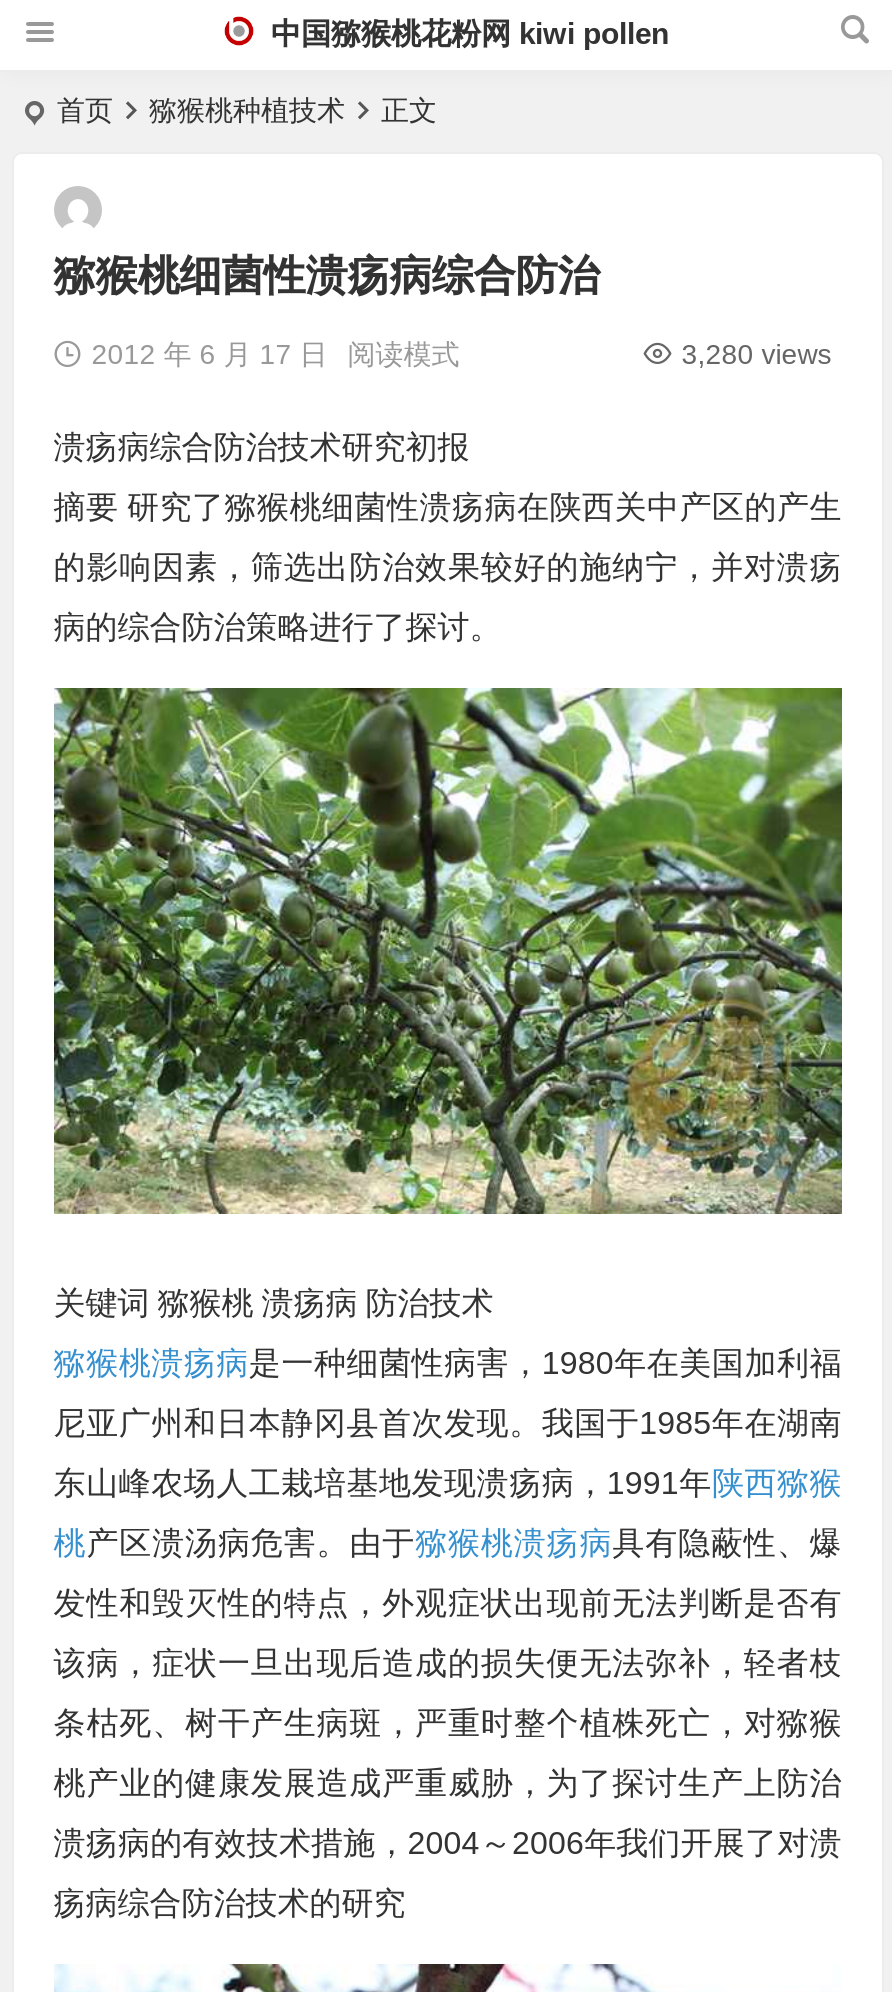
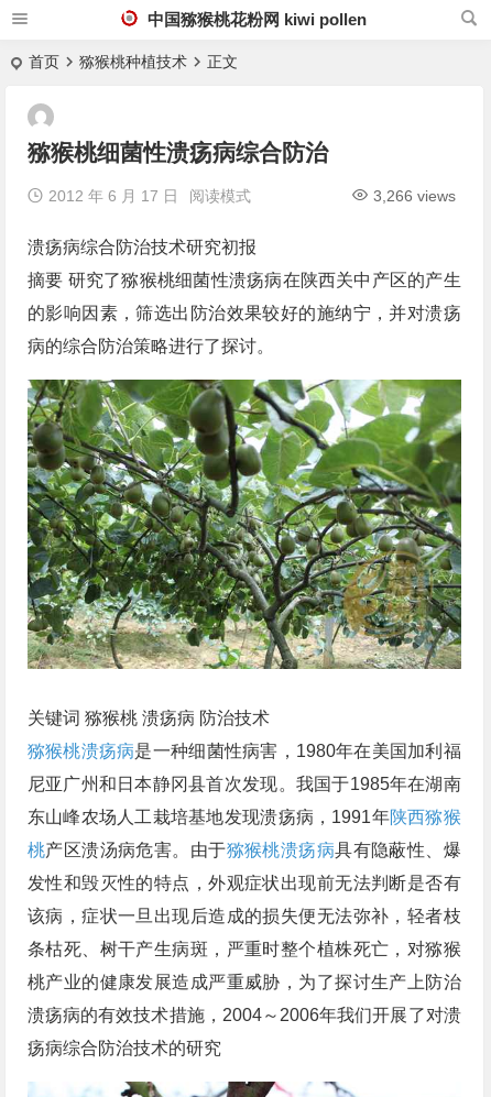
- 3,280 views
+ 3,266 views
